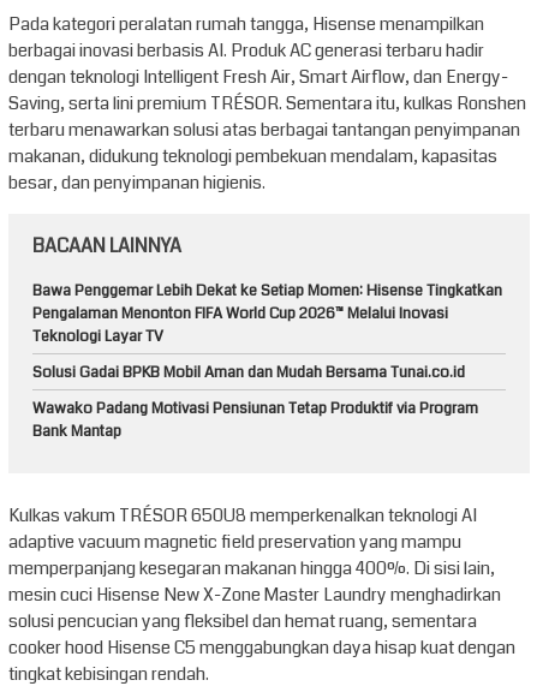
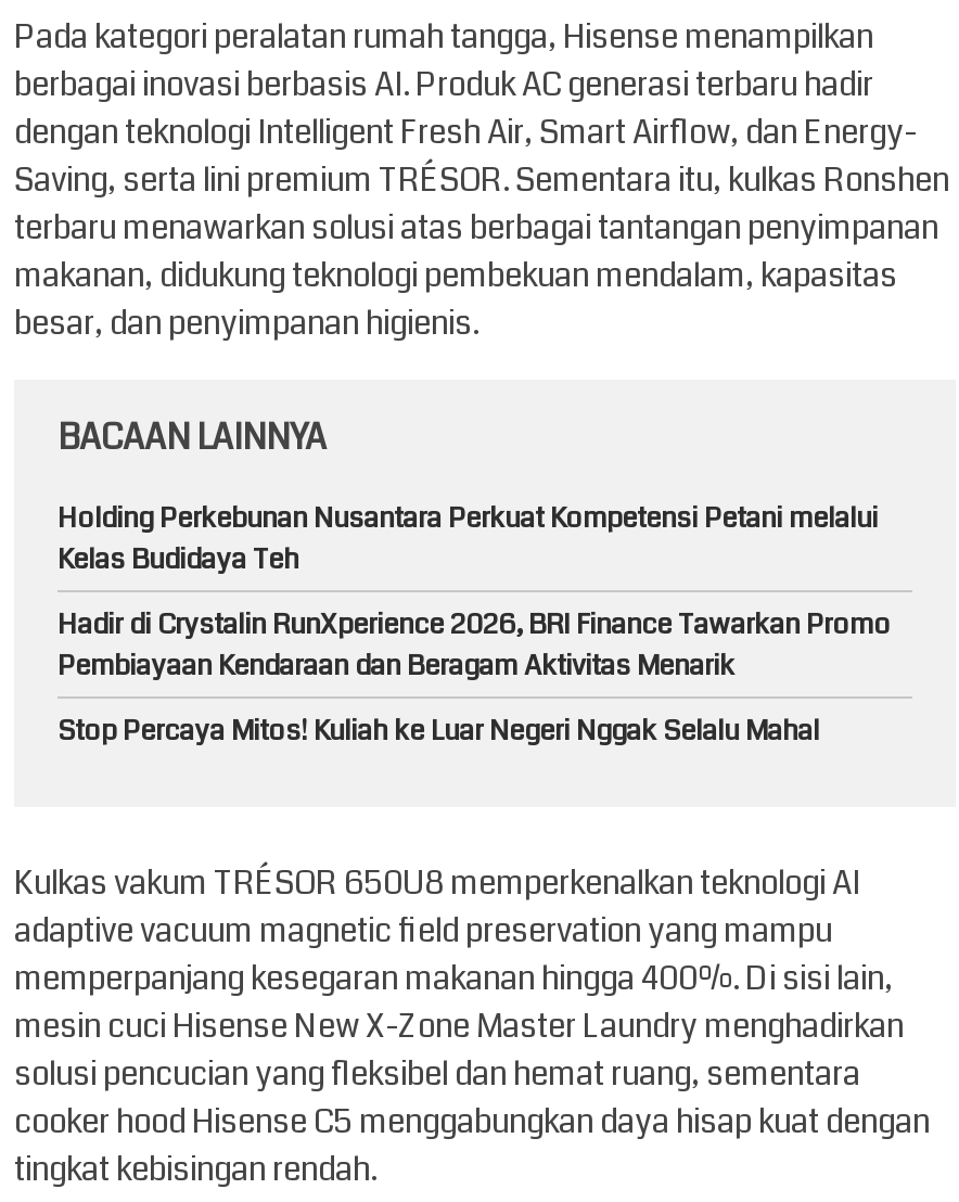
- Bawa Penggemar Lebih Dekat ke Setiap Momen: Hisense Tingkatkan
- Pengalaman Menonton FIFA World Cup 2026™ Melalui Inovasi
- Teknologi Layar TV
+ Holding Perkebunan Nusantara Perkuat Kompetensi Petani melalui
+ Kelas Budidaya Teh

- Solusi Gadai BPKB Mobil Aman dan Mudah Bersama Tunai.co.id
+ Hadir di Crystalin RunXperience 2026, BRI Finance Tawarkan Promo
+ Pembiayaan Kendaraan dan Beragam Aktivitas Menarik

- Wawako Padang Motivasi Pensiunan Tetap Produktif via Program
- Bank Mantap
+ Stop Percaya Mitos! Kuliah ke Luar Negeri Nggak Selalu Mahal
